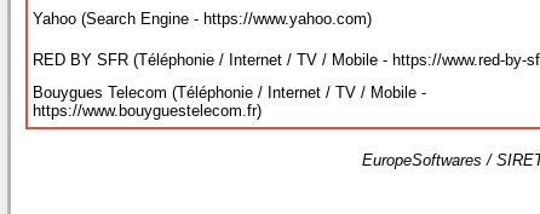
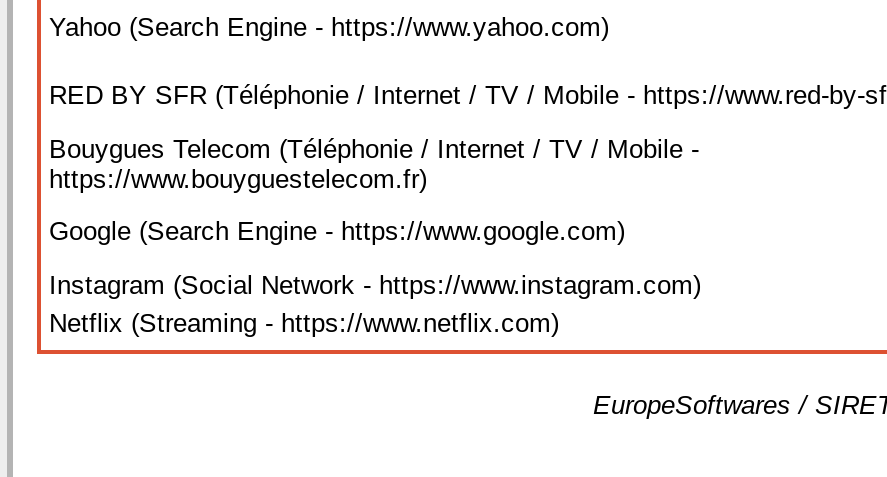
+ Google (Search Engine - https://www.google.com)
+ Instagram (Social Network - https://www.instagram.com)
+ Netflix (Streaming - https://www.netflix.com)
